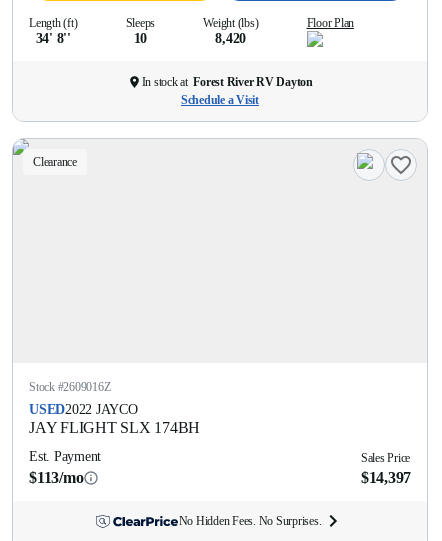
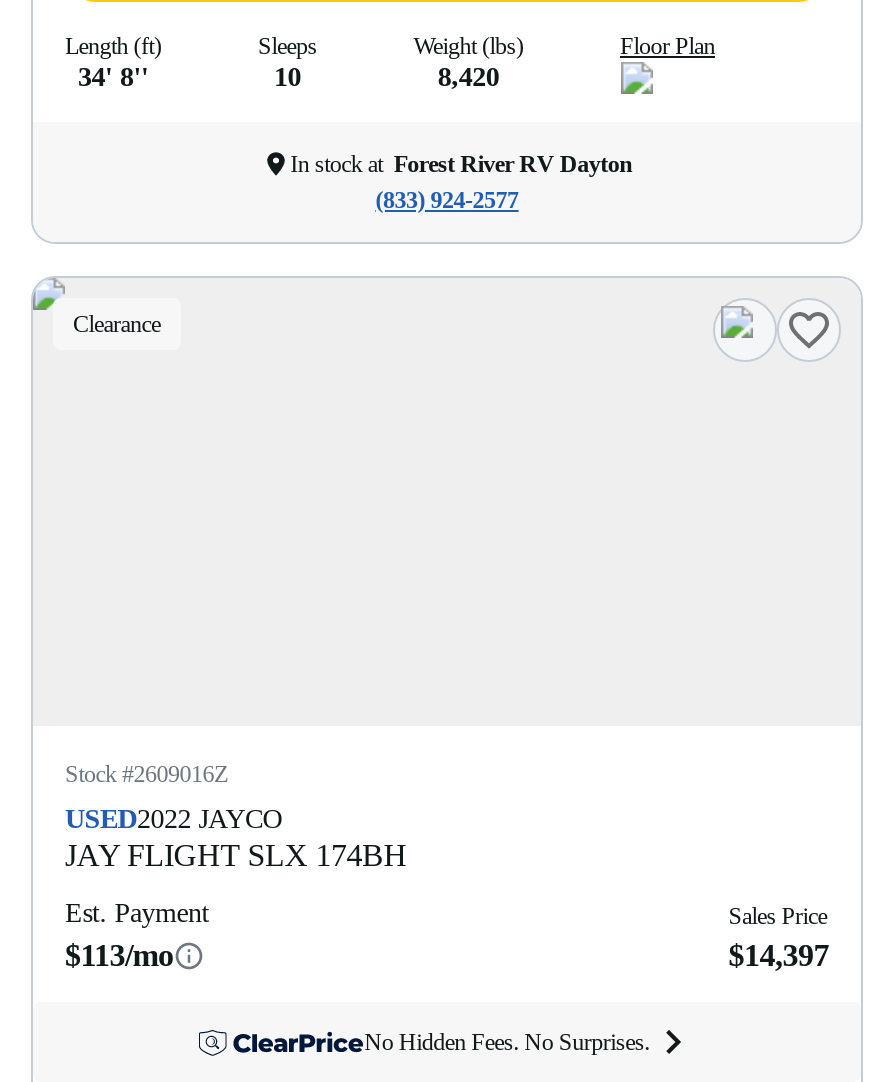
- Schedule a Visit
+ (833) 924-2577
